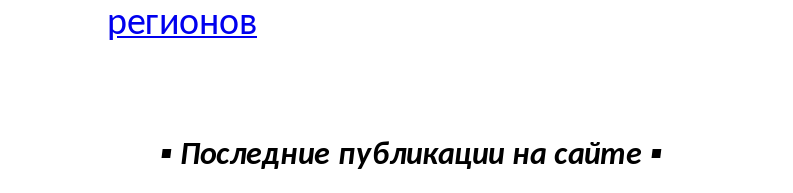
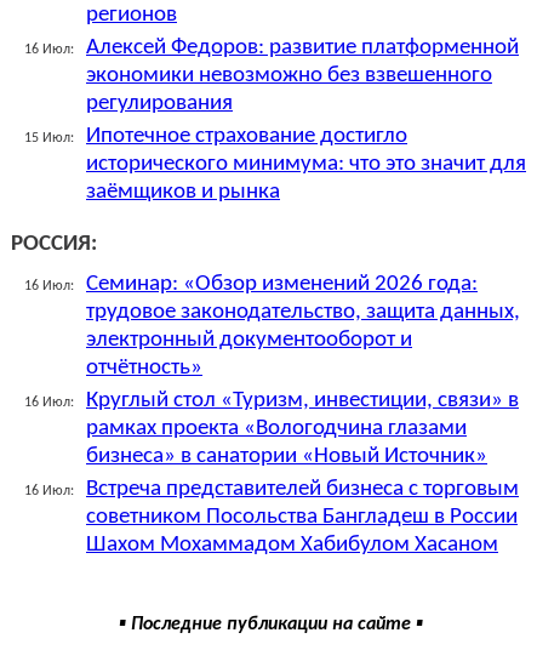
+ 16 Июл:
+ Алексей Федоров: развитие платформенной
+ экономики невозможно без взвешенного
+ регулирования
+ 15 Июл:
+ Ипотечное страхование достигло
+ исторического минимума: что это значит для
+ заёмщиков и рынка
+ РОССИЯ:
+ 16 Июл:
+ Семинар: «Обзор изменений 2026 года:
+ трудовое законодательство, защита данных,
+ электронный документооборот и
+ отчётность»
+ 16 Июл:
+ Круглый стол «Туризм, инвестиции, связи» в
+ рамках проекта «Вологодчина глазами
+ бизнеса» в санатории «Новый Источник»
+ 16 Июл:
+ Встреча представителей бизнеса с торговым
+ советником Посольства Бангладеш в России
+ Шахом Мохаммадом Хабибулом Хасаном
